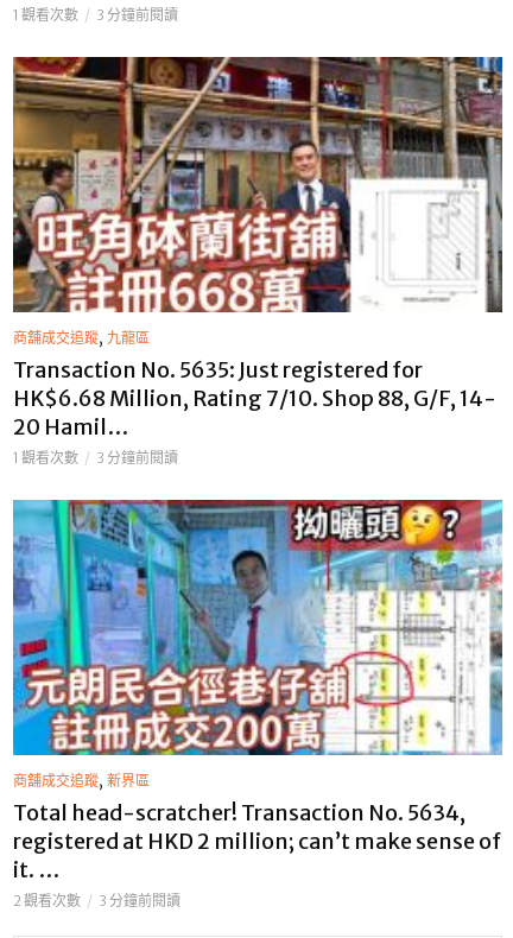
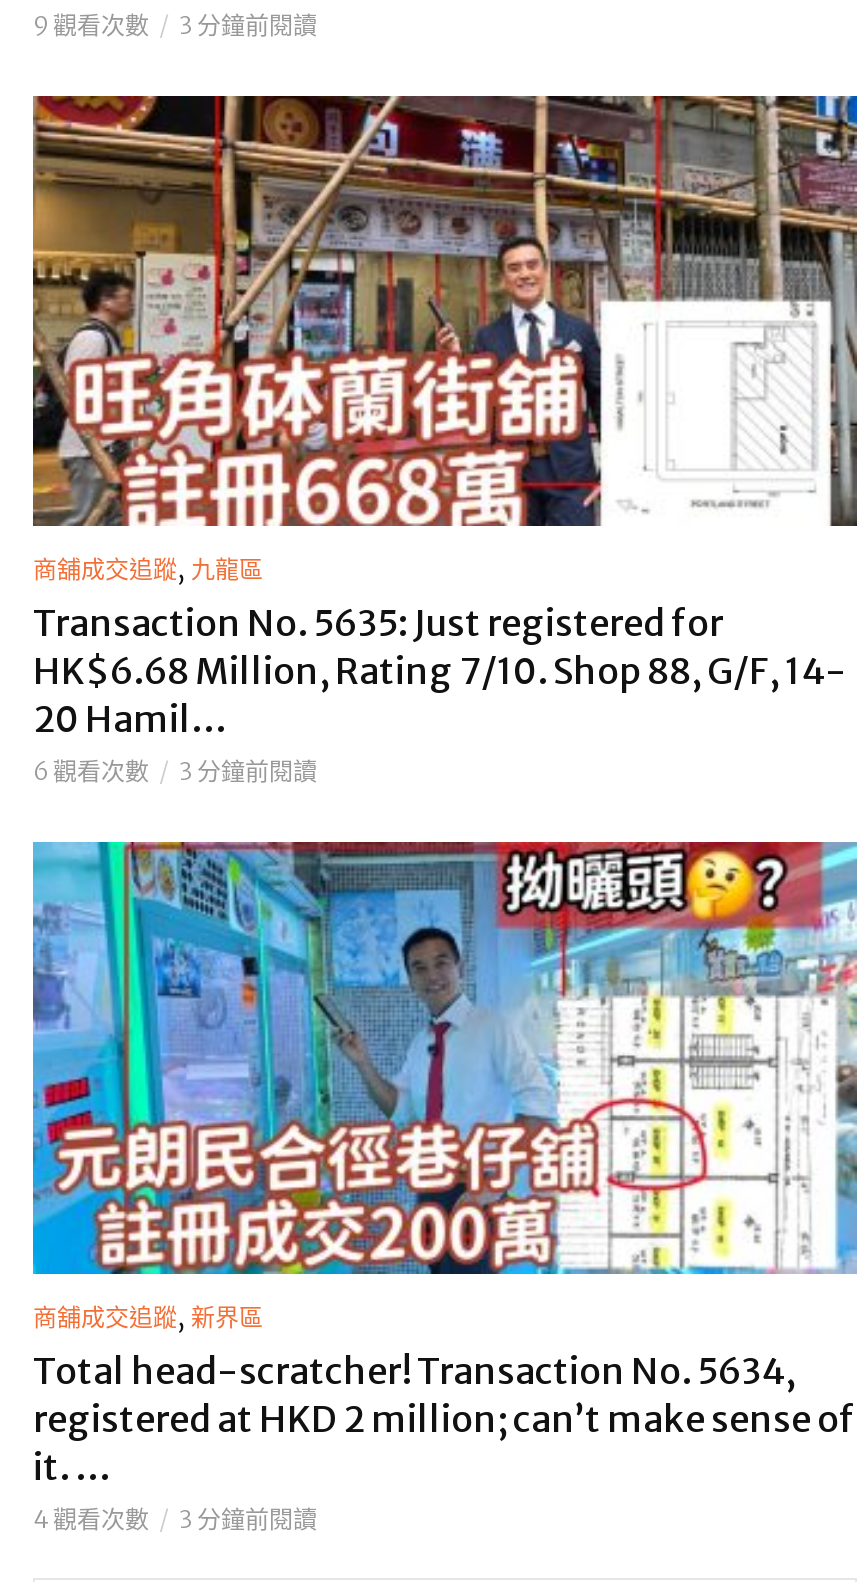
- 1 觀看次數 3 分鐘前閱讀
+ 9 觀看次數 3 分鐘前閱讀

- 1 觀看次數 3 分鐘前閱讀
+ 6 觀看次數 3 分鐘前閱讀

- 2 觀看次數 3 分鐘前閱讀
+ 4 觀看次數 3 分鐘前閱讀
